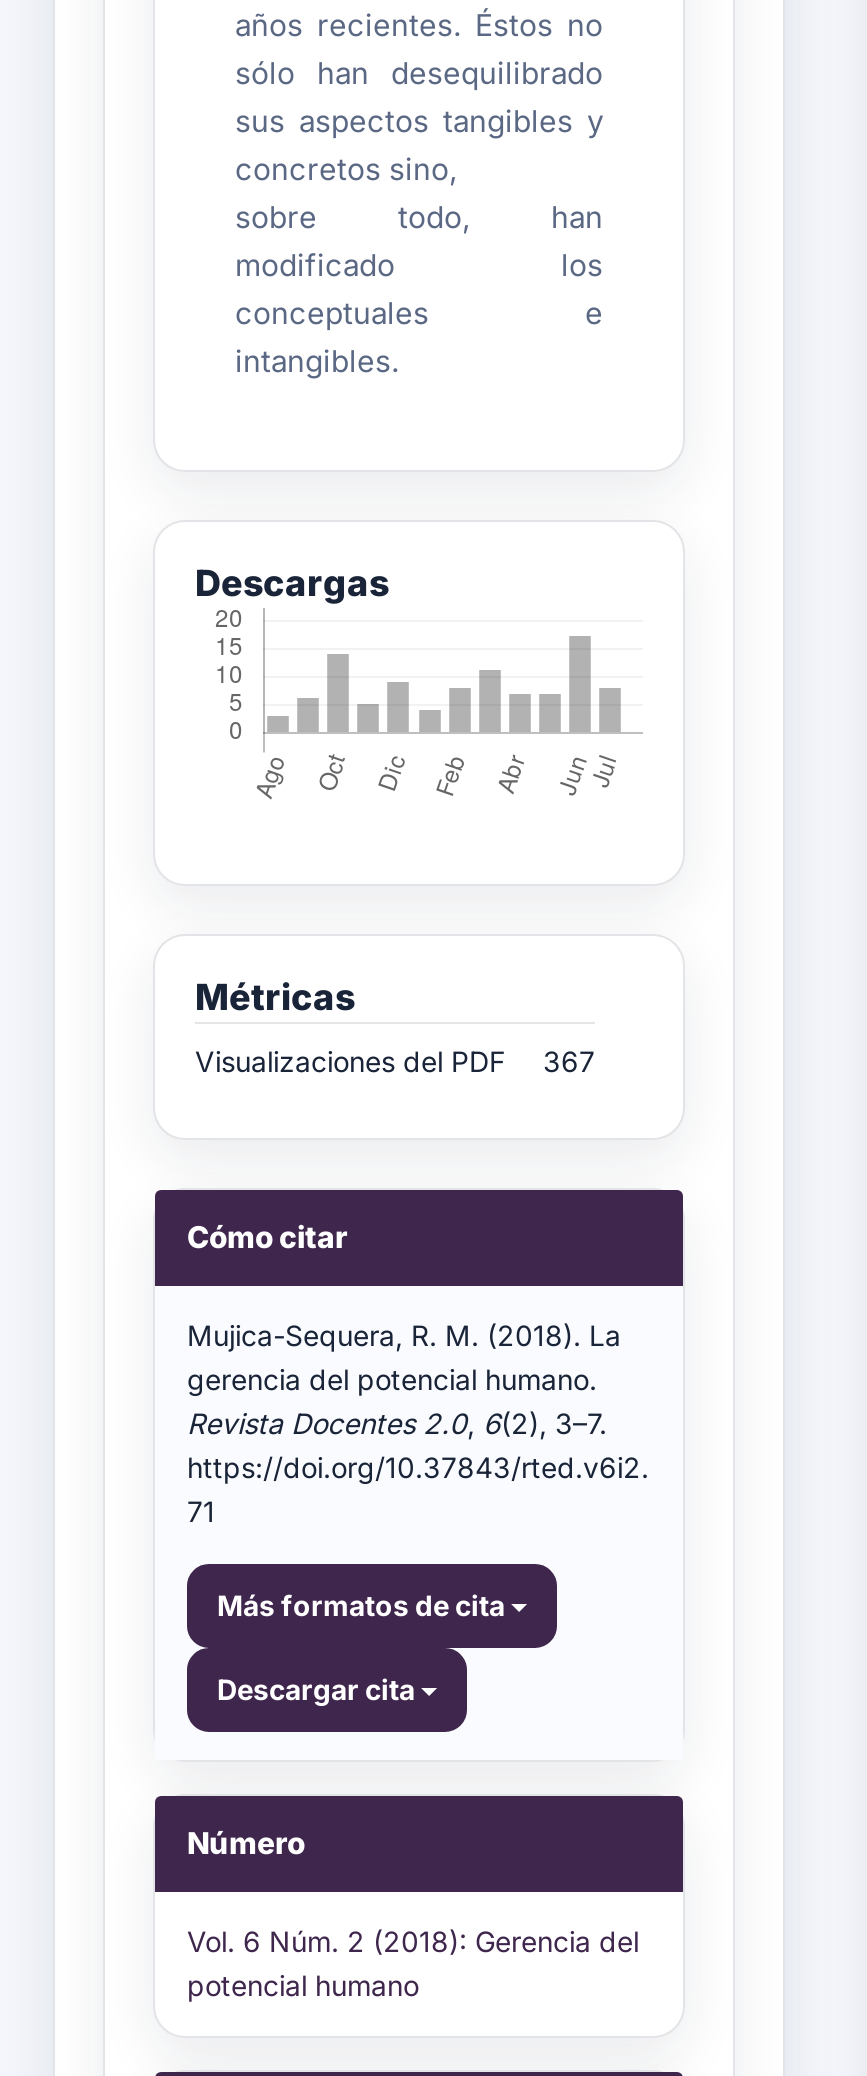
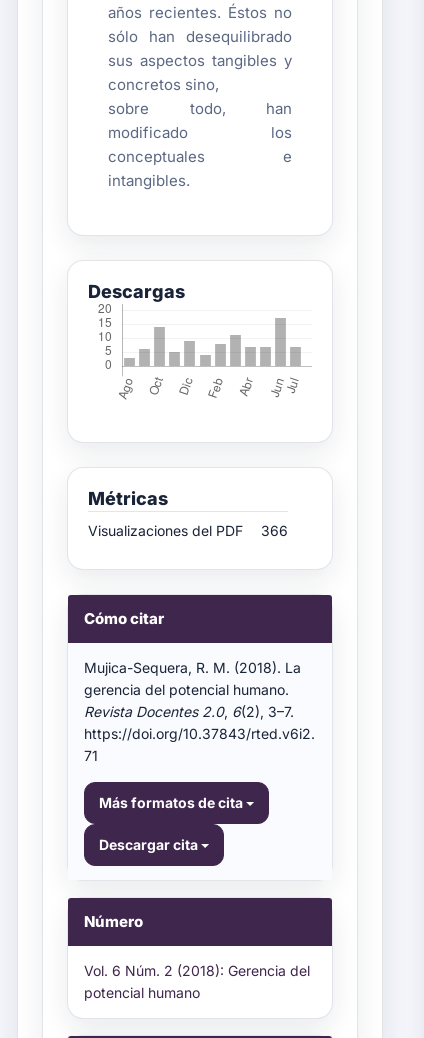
- Visualizaciones del PDF 367
+ Visualizaciones del PDF 366
